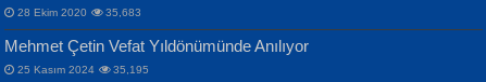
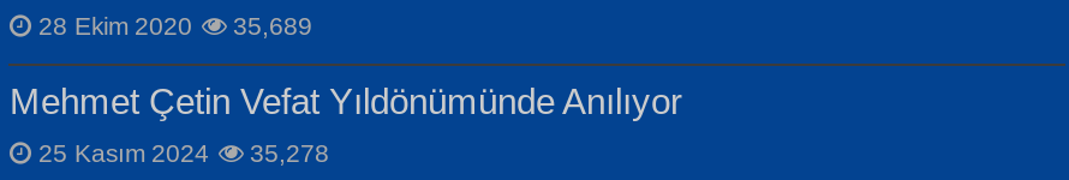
- 28 Ekim 2020 35,683
+ 28 Ekim 2020 35,689

- 25 Kasım 2024 35,195
+ 25 Kasım 2024 35,278
